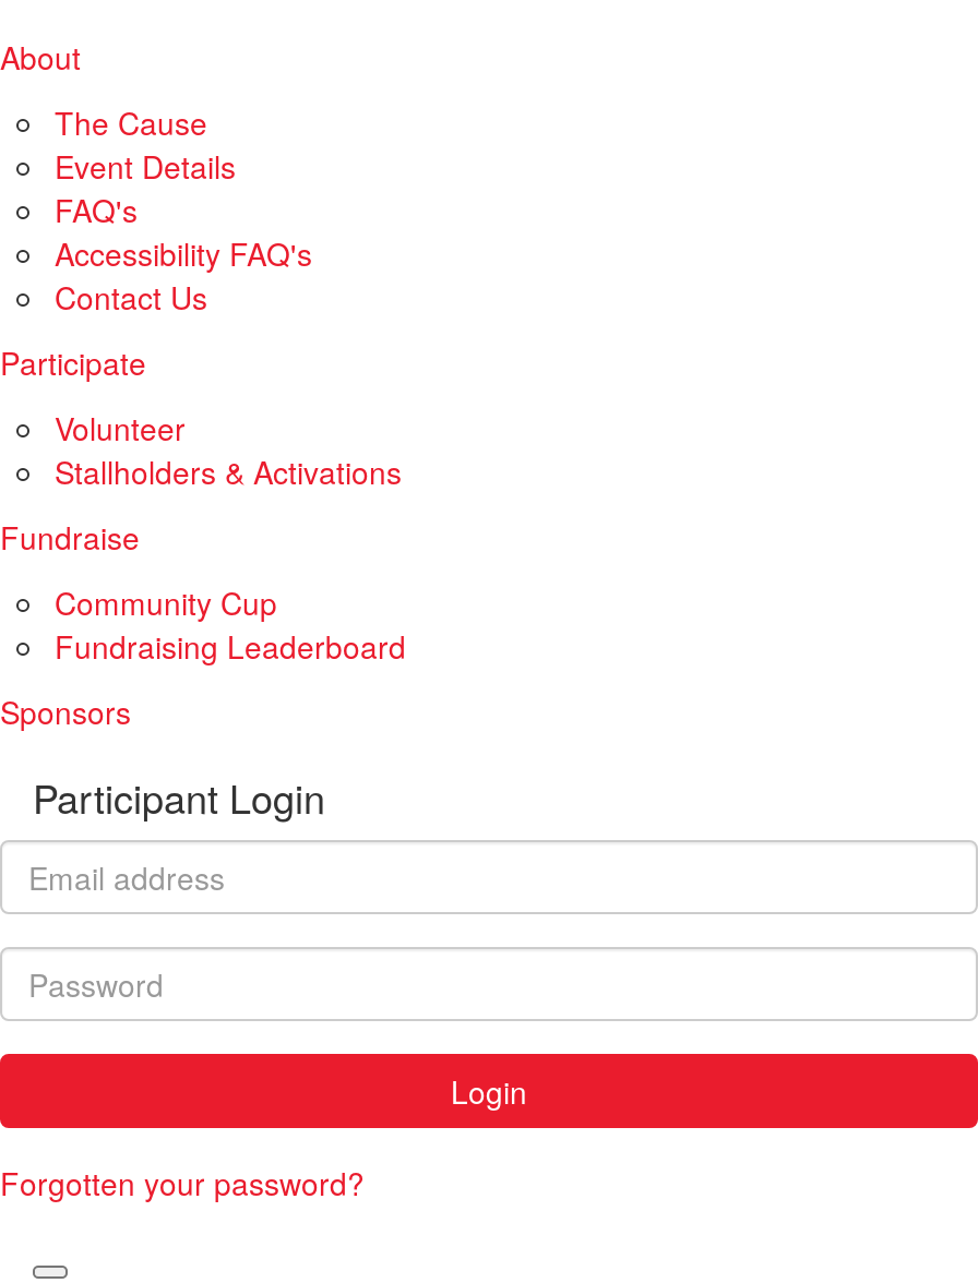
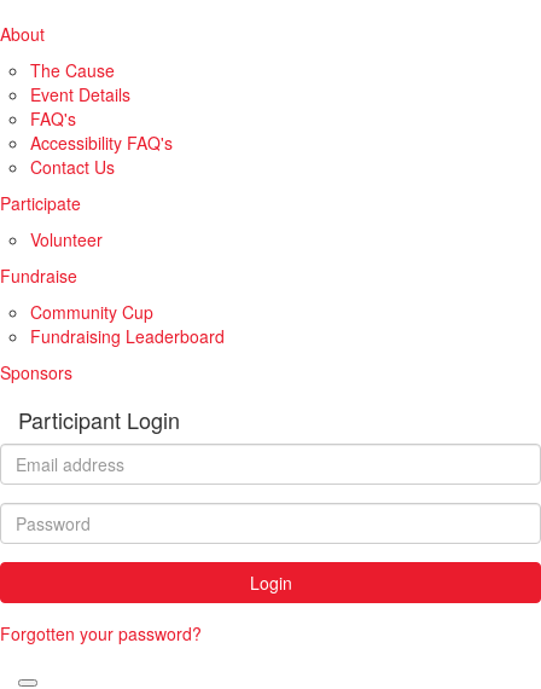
- Stallholders & Activations
